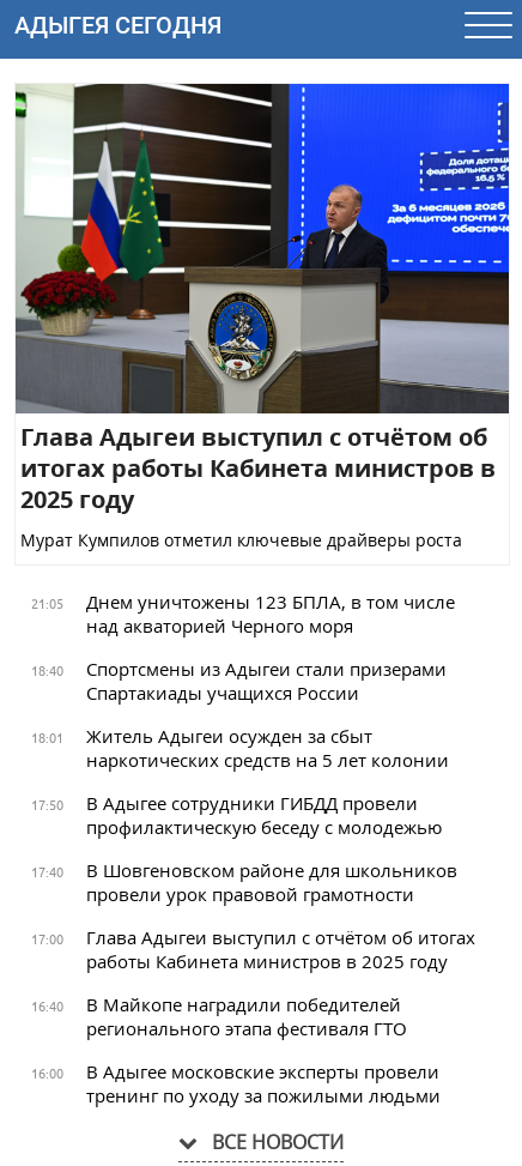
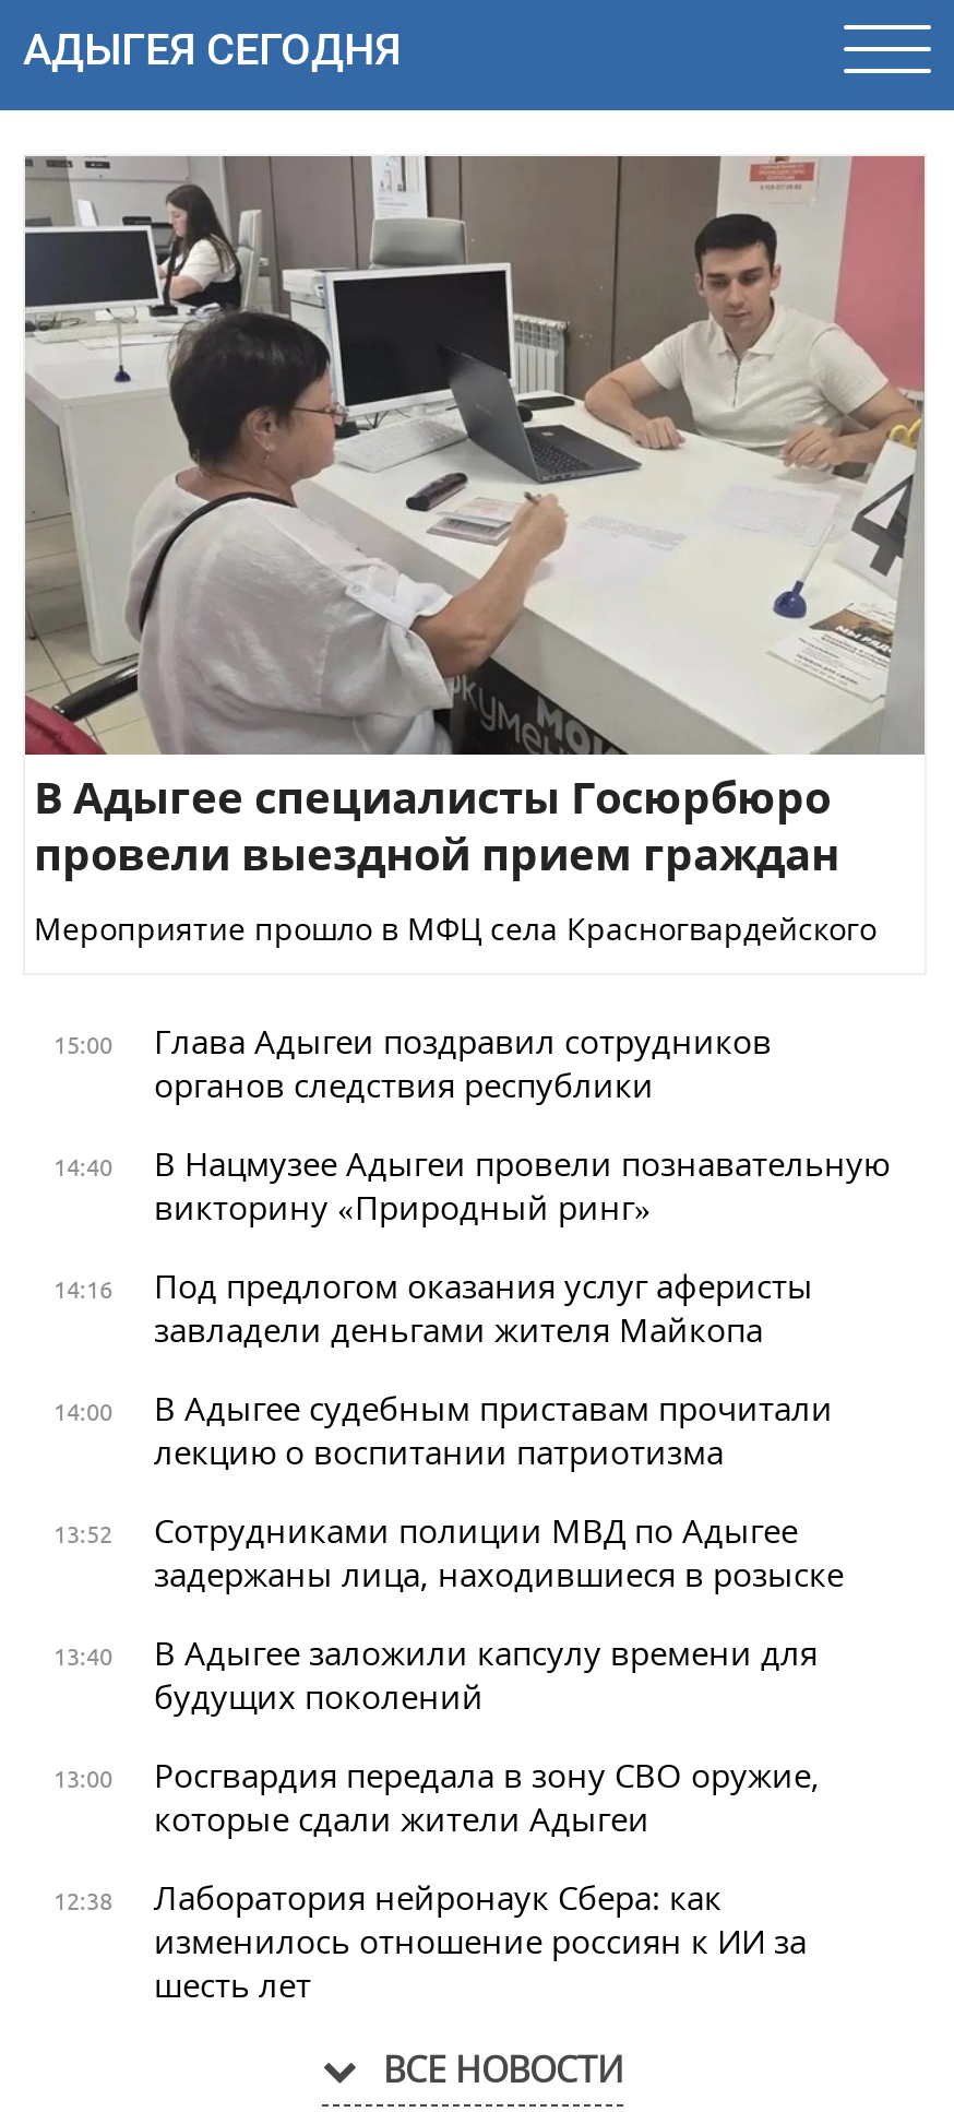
- [image]
- Глава Адыгеи выступил с отчётом об
- итогах работы Кабинета министров в
- 2025 году
- Мурат Кумпилов отметил ключевые драйверы роста
+ [image]
+ В Адыгее специалисты Госюрбюро
+ провели выездной прием граждан
+ Мероприятие прошло в МФЦ села Красногвардейского

- 21:05
- Днем уничтожены 123 БПЛА, в том числе
- над акваторией Черного моря
+ 15:00
+ Глава Адыгеи поздравил сотрудников
+ органов следствия республики

- 18:40
- Спортсмены из Адыгеи стали призерами
- Спартакиады учащихся России
+ 14:40
+ В Нацмузее Адыгеи провели познавательную
+ викторину «Природный ринг»

- 18:01
- Житель Адыгеи осужден за сбыт
- наркотических средств на 5 лет колонии
+ 14:16
+ Под предлогом оказания услуг аферисты
+ завладели деньгами жителя Майкопа

- 17:50
- В Адыгее сотрудники ГИБДД провели
- профилактическую беседу с молодежью
+ 14:00
+ В Адыгее судебным приставам прочитали
+ лекцию о воспитании патриотизма

- 17:40
- В Шовгеновском районе для школьников
- провели урок правовой грамотности
+ 13:52
+ Сотрудниками полиции МВД по Адыгее
+ задержаны лица, находившиеся в розыске

- 17:00
- Глава Адыгеи выступил с отчётом об итогах
- работы Кабинета министров в 2025 году
+ 13:40
+ В Адыгее заложили капсулу времени для
+ будущих поколений

- 16:40
- В Майкопе наградили победителей
- регионального этапа фестиваля ГТО
+ 13:00
+ Росгвардия передала в зону СВО оружие,
+ которые сдали жители Адыгеи

- 16:00
- В Адыгее московские эксперты провели
- тренинг по уходу за пожилыми людьми
+ 12:38
+ Лаборатория нейронаук Сбера: как
+ изменилось отношение россиян к ИИ за
+ шесть лет
